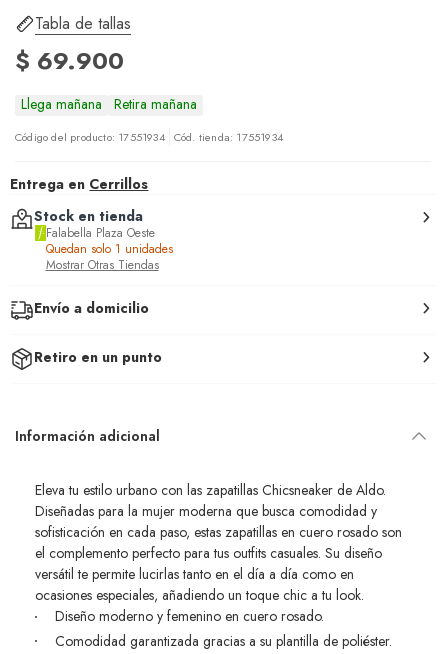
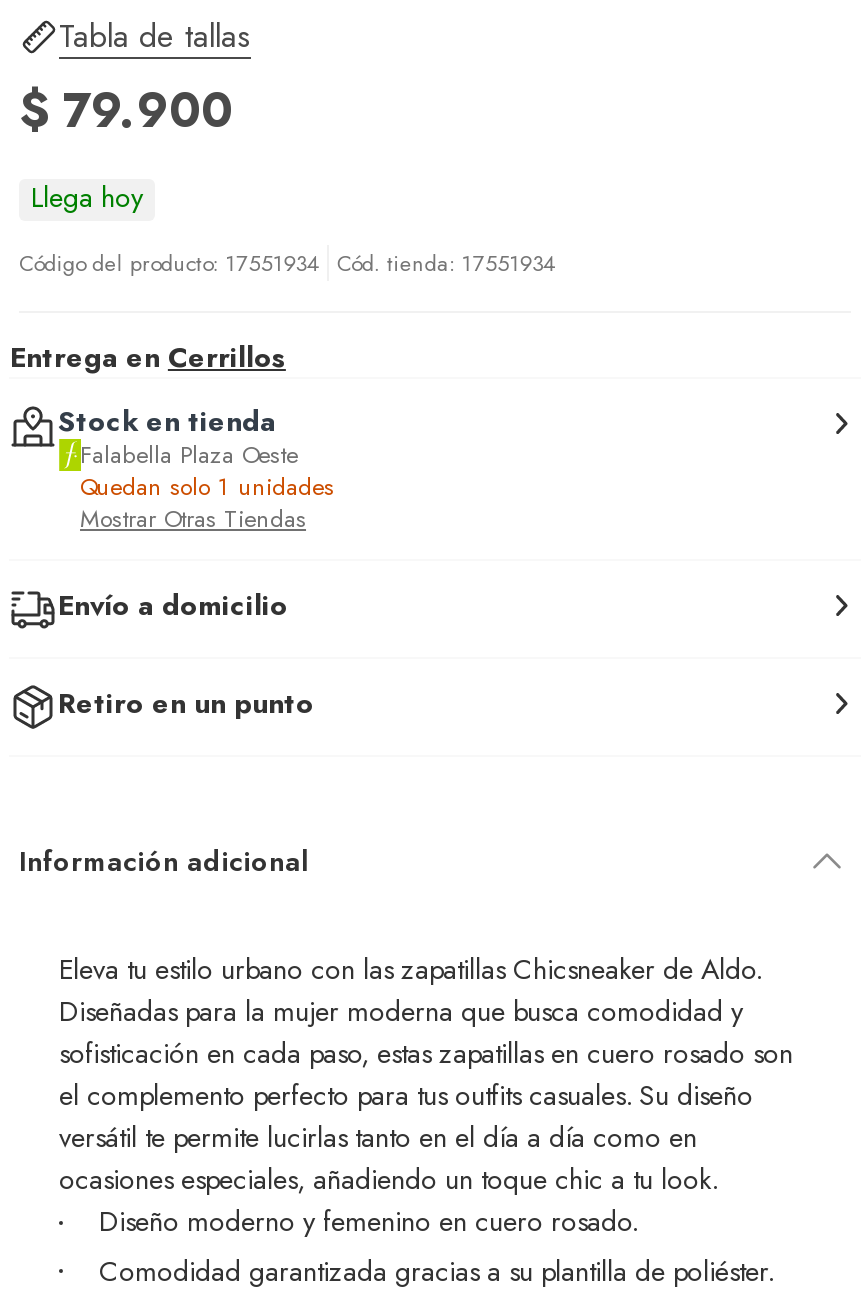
- $ 69.900
+ $ 79.900

- Llega mañana Retira mañana
+ Llega hoy
